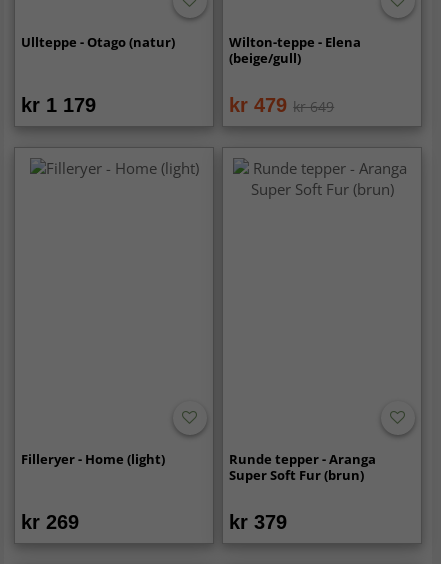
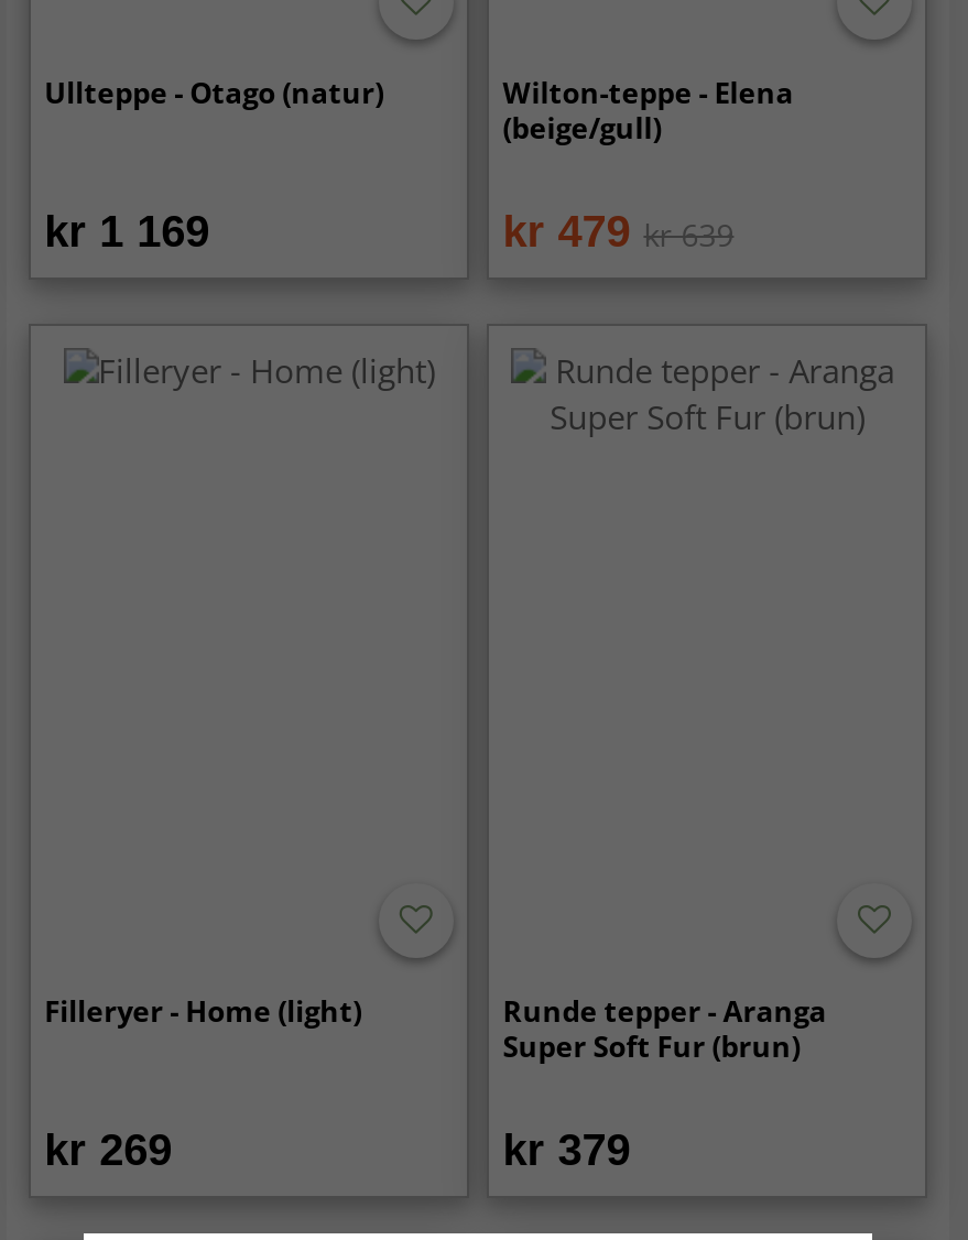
- kr 1 179
+ kr 1 169

- kr 479 kr 649
+ kr 479 kr 639
